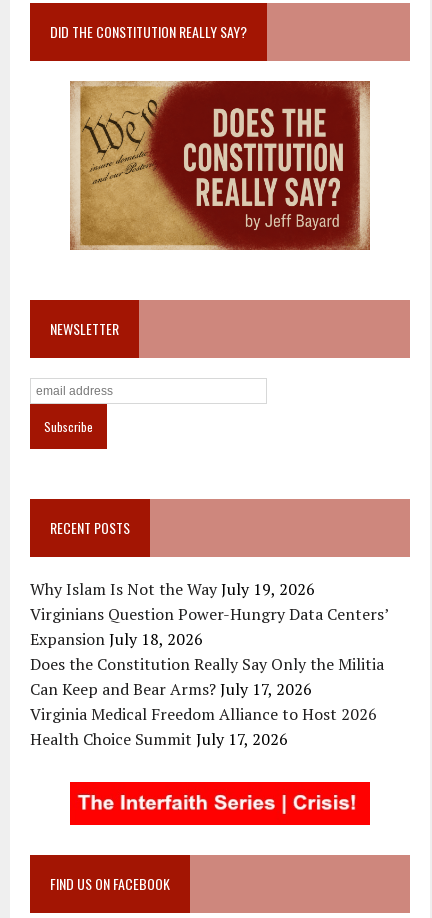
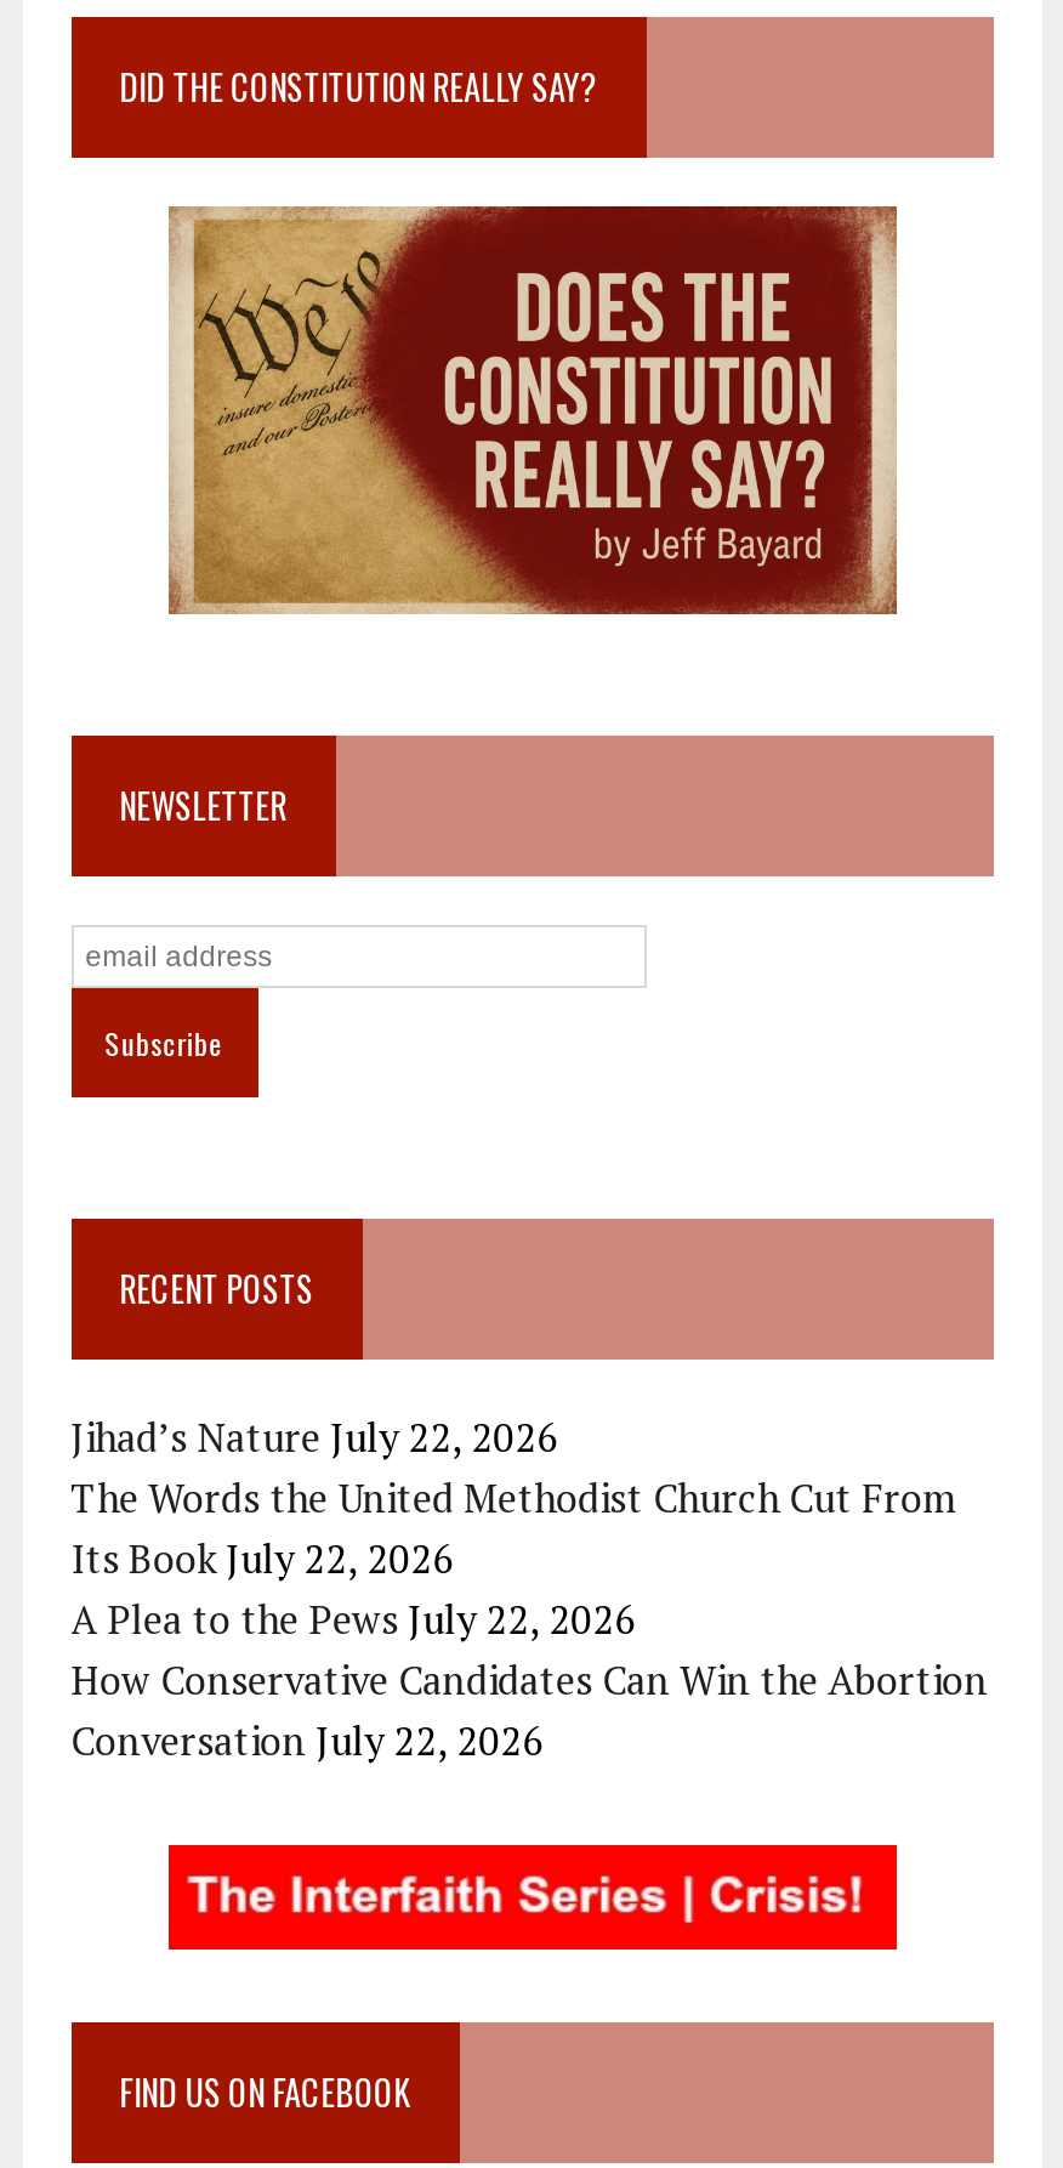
- Why Islam Is Not the Way July 19, 2026
- Virginians Question Power-Hungry Data Centers’
- Expansion July 18, 2026
- Does the Constitution Really Say Only the Militia
- Can Keep and Bear Arms? July 17, 2026
- Virginia Medical Freedom Alliance to Host 2026
- Health Choice Summit July 17, 2026
+ Jihad’s Nature July 22, 2026
+ The Words the United Methodist Church Cut From
+ Its Book July 22, 2026
+ A Plea to the Pews July 22, 2026
+ How Conservative Candidates Can Win the Abortion
+ Conversation July 22, 2026
